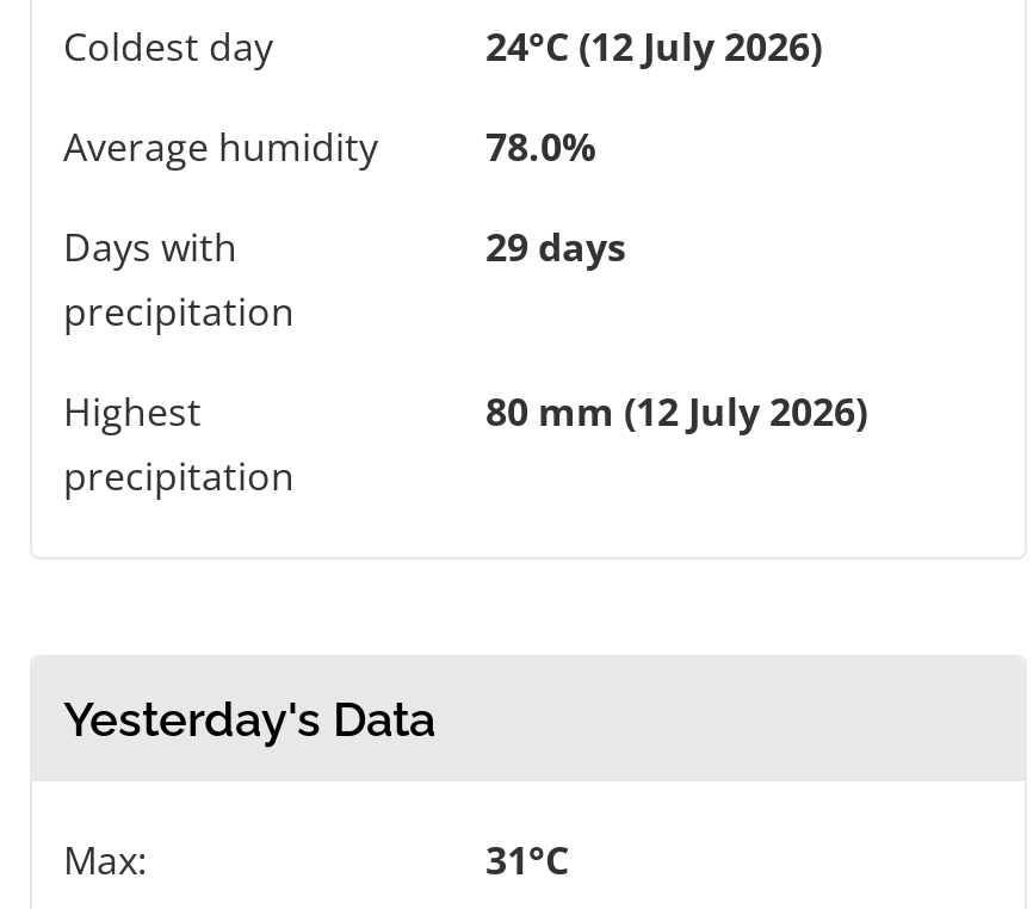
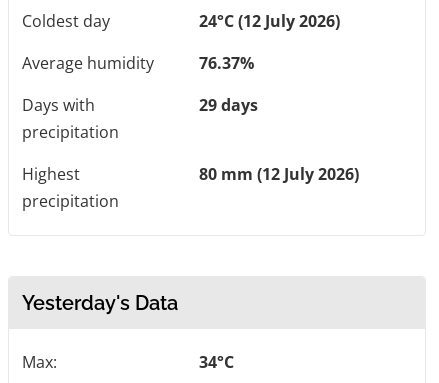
- 78.0%
+ 76.37%

- 31°C
+ 34°C
